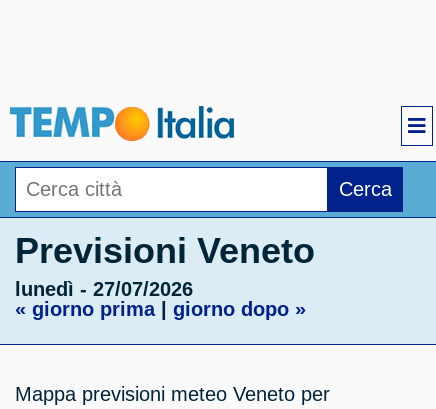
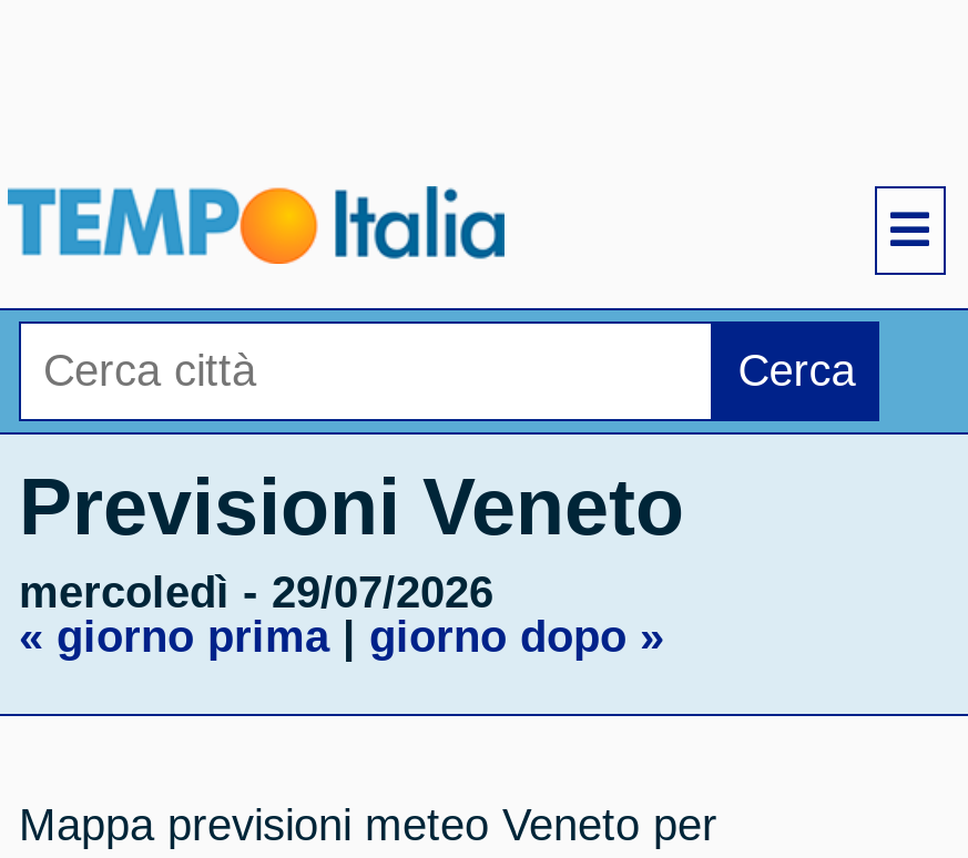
- lunedì - 27/07/2026
+ mercoledì - 29/07/2026
